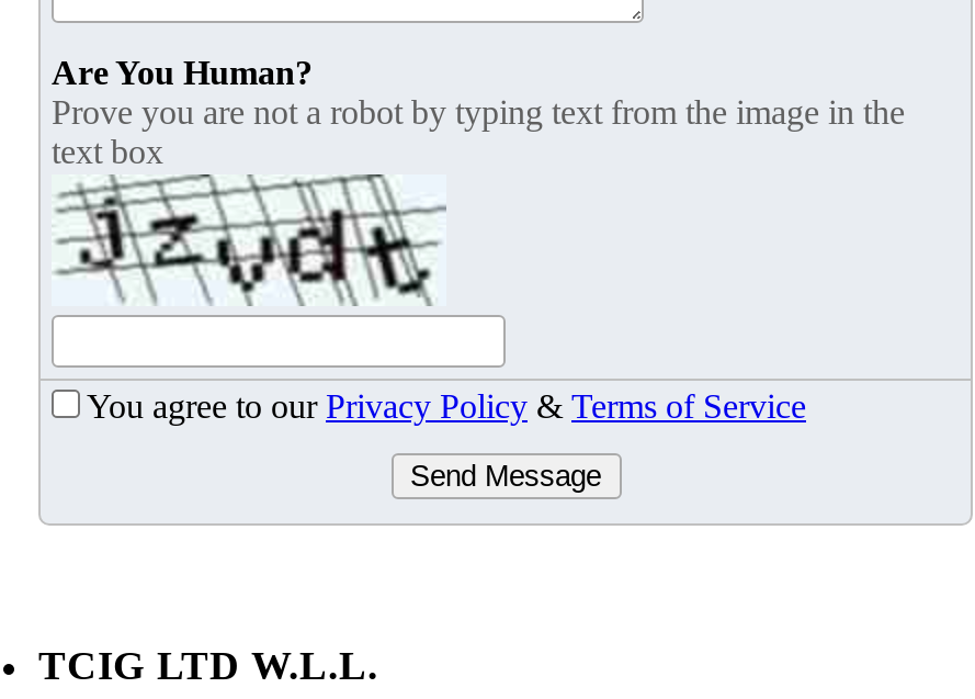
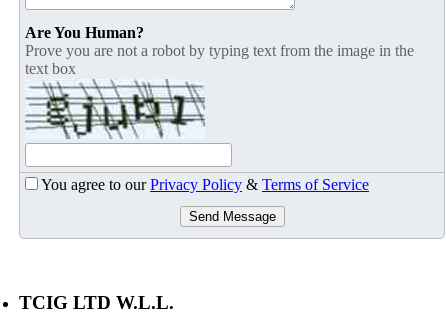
- [image]
+ [image]
